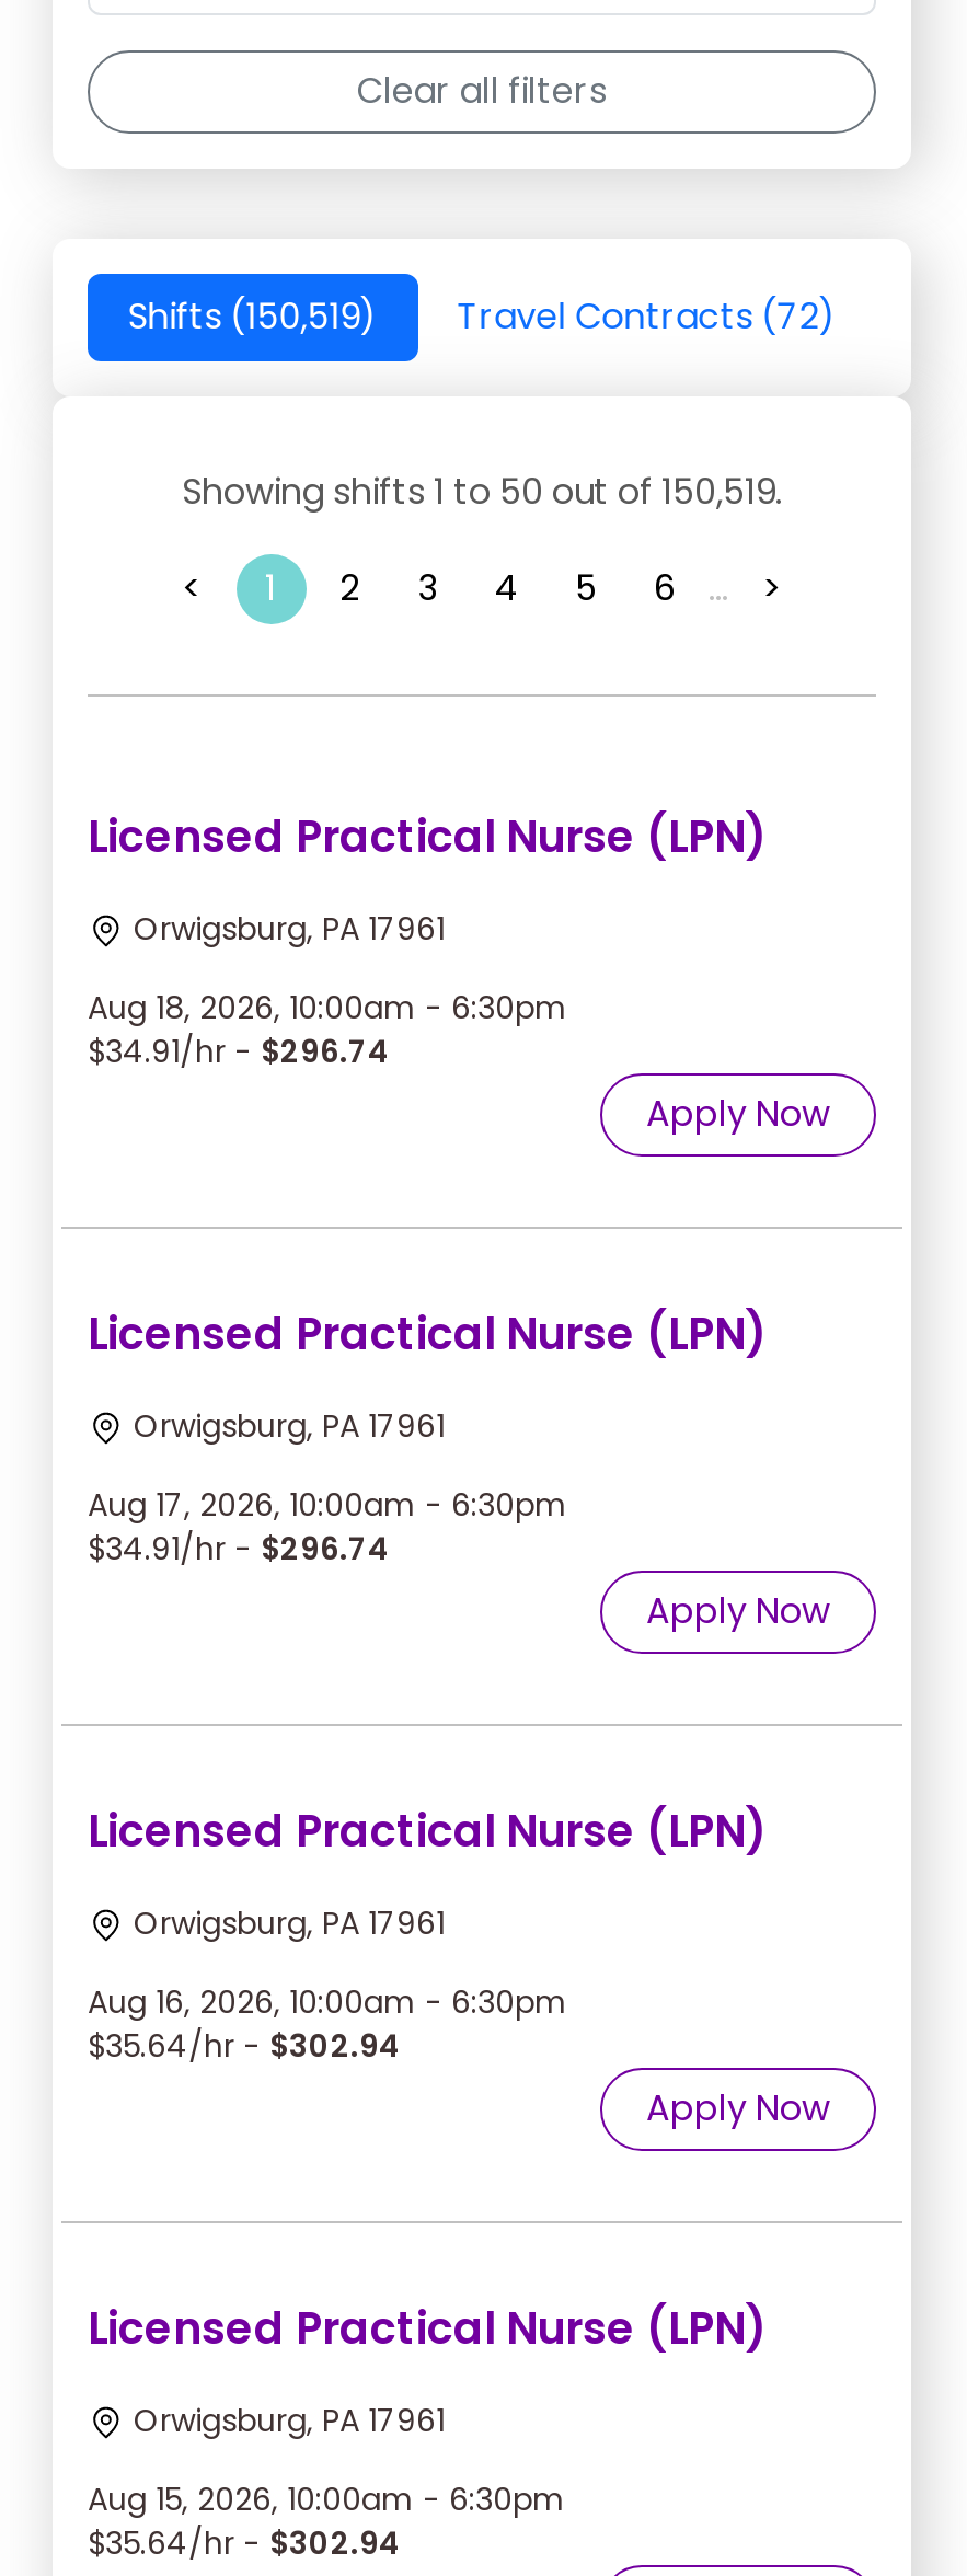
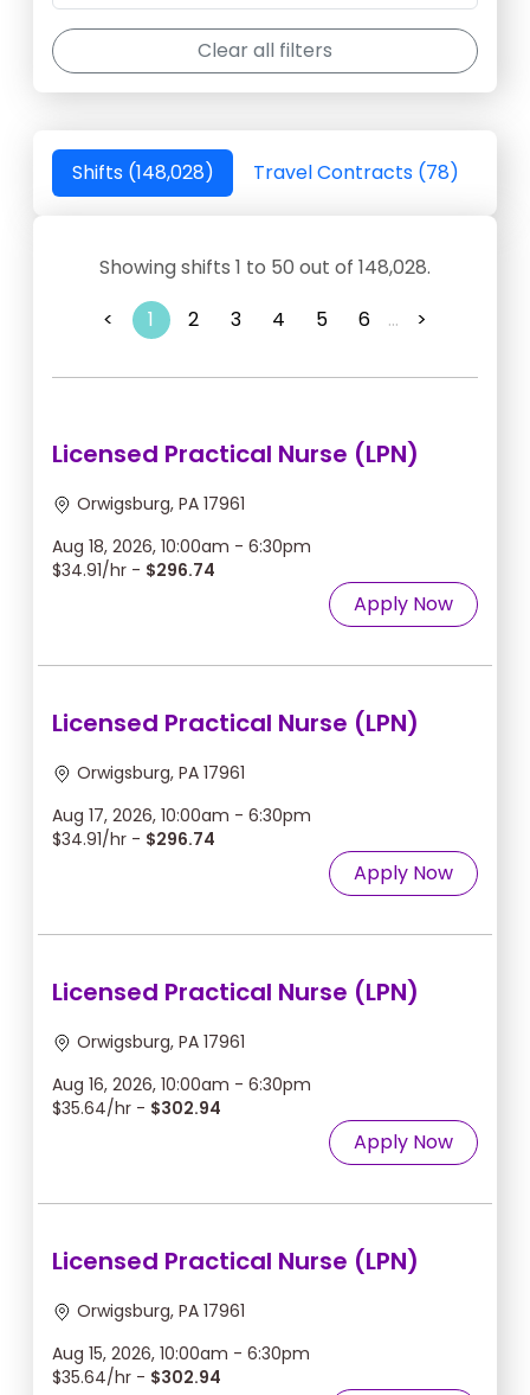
- Shifts (150,519)
+ Shifts (148,028)

- Travel Contracts (72)
+ Travel Contracts (78)

- Showing shifts 1 to 50 out of 150,519.
+ Showing shifts 1 to 50 out of 148,028.
